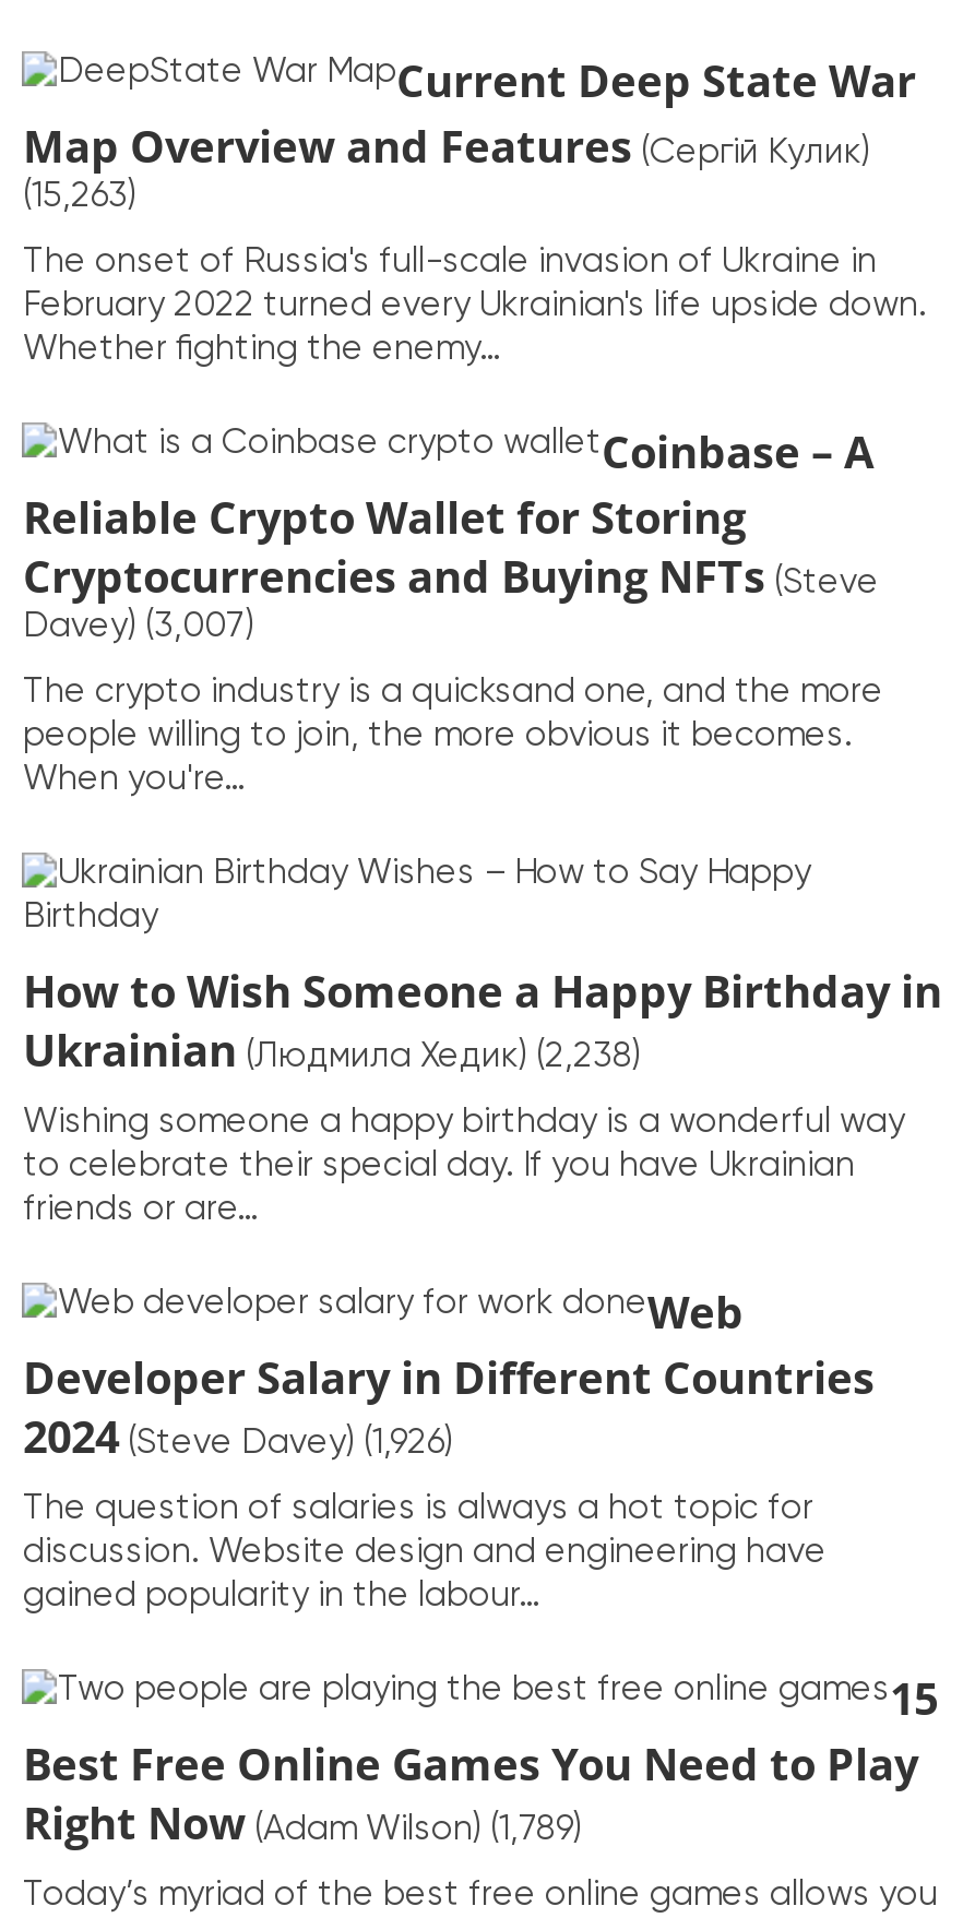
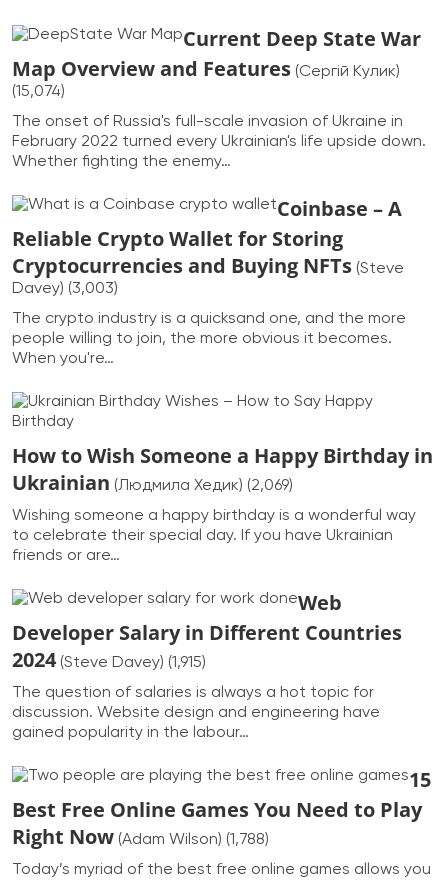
- (15,263)
+ (15,074)

- Davey) (3,007)
+ Davey) (3,003)

- Ukrainian (Людмила Хедик) (2,238)
+ Ukrainian (Людмила Хедик) (2,069)

- 2024 (Steve Davey) (1,926)
+ 2024 (Steve Davey) (1,915)

- Right Now (Adam Wilson) (1,789)
+ Right Now (Adam Wilson) (1,788)
